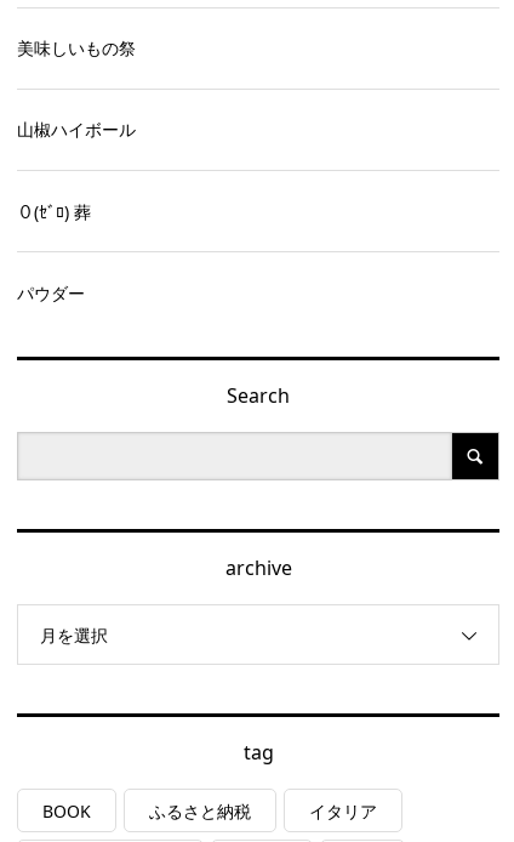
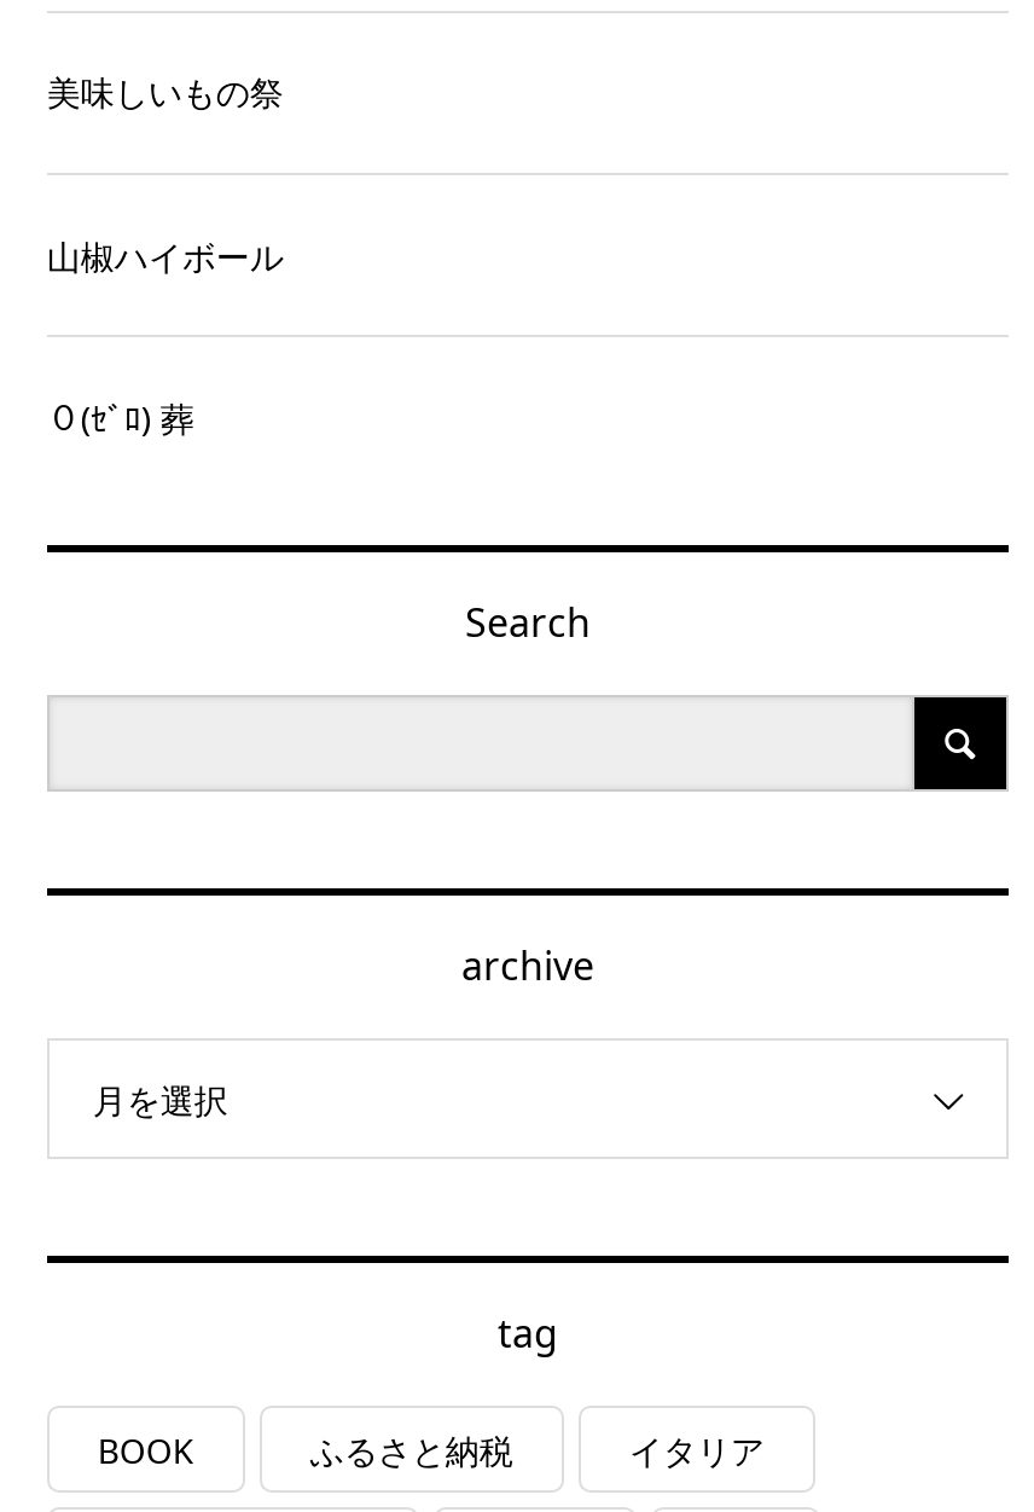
- パウダー
